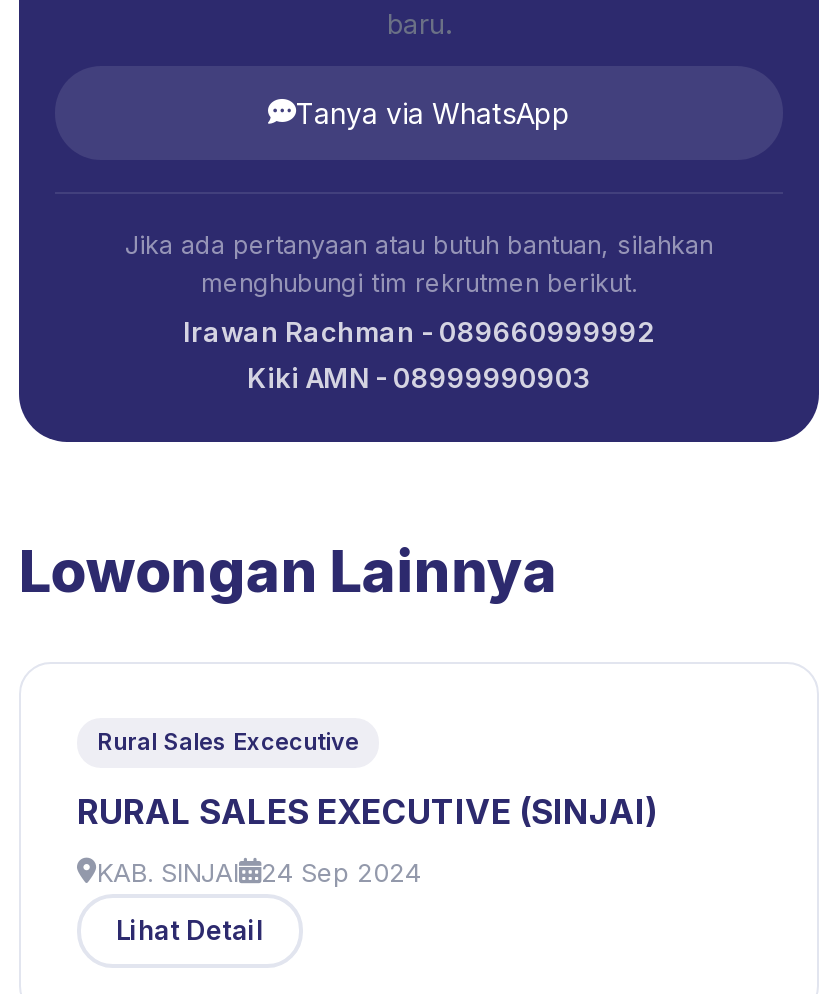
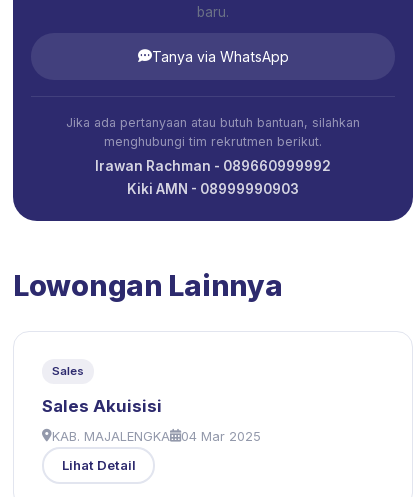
- Rural Sales Excecutive
+ Sales

- RURAL SALES EXECUTIVE (SINJAI)
+ Sales Akuisisi

- KAB. SINJAI
- 24 Sep 2024
+ KAB. MAJALENGKA
+ 04 Mar 2025
